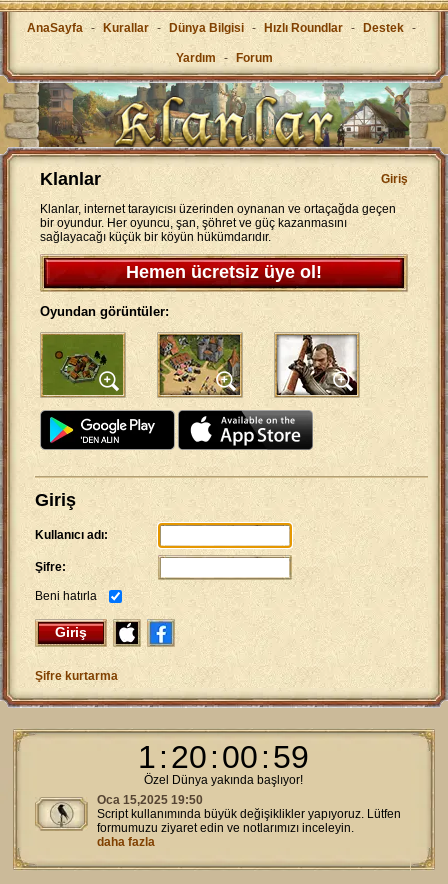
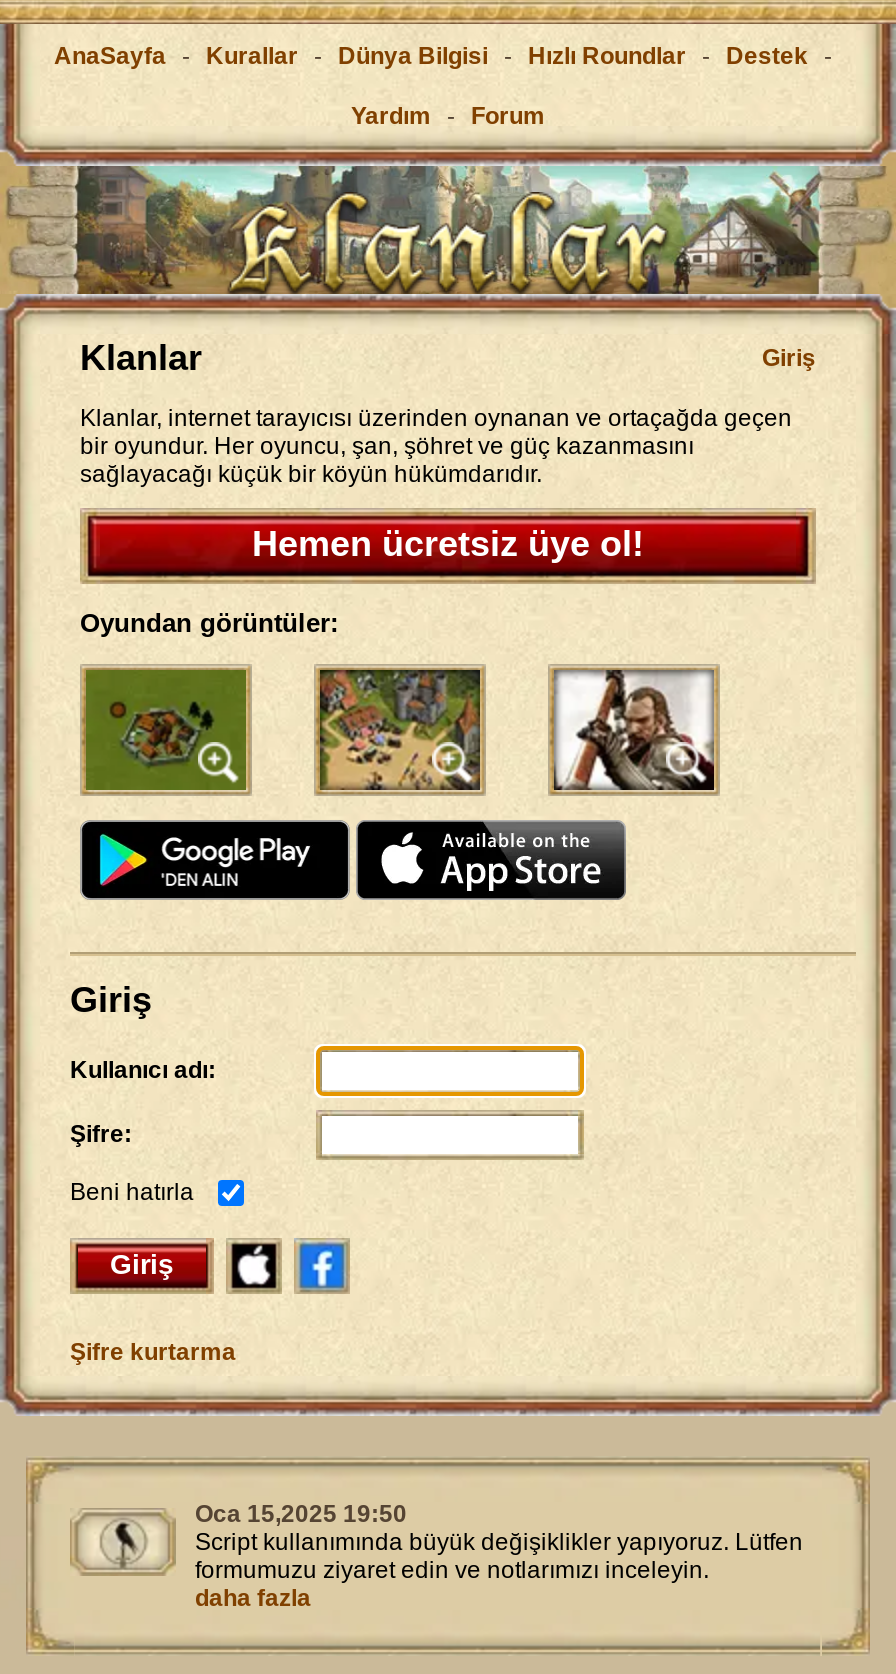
- 1 : 20 : 00 : 59
- Özel Dünya yakında başlıyor!
